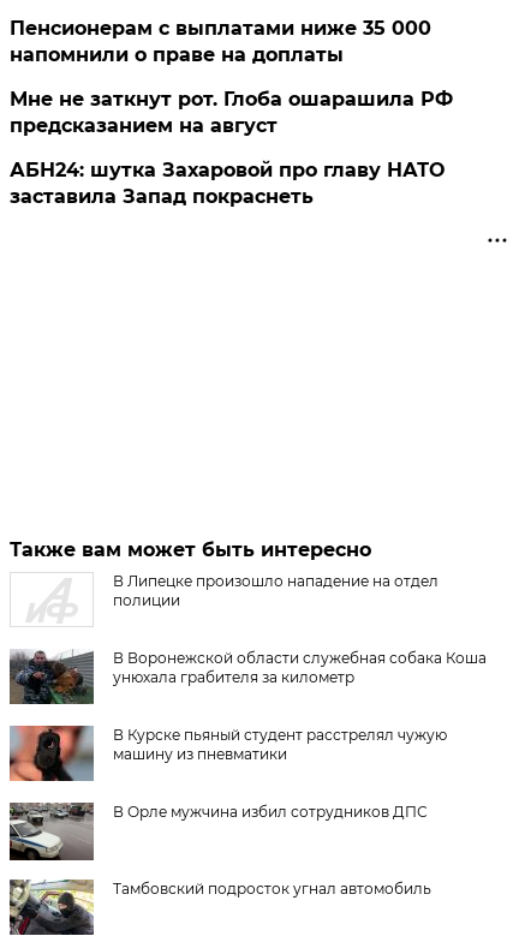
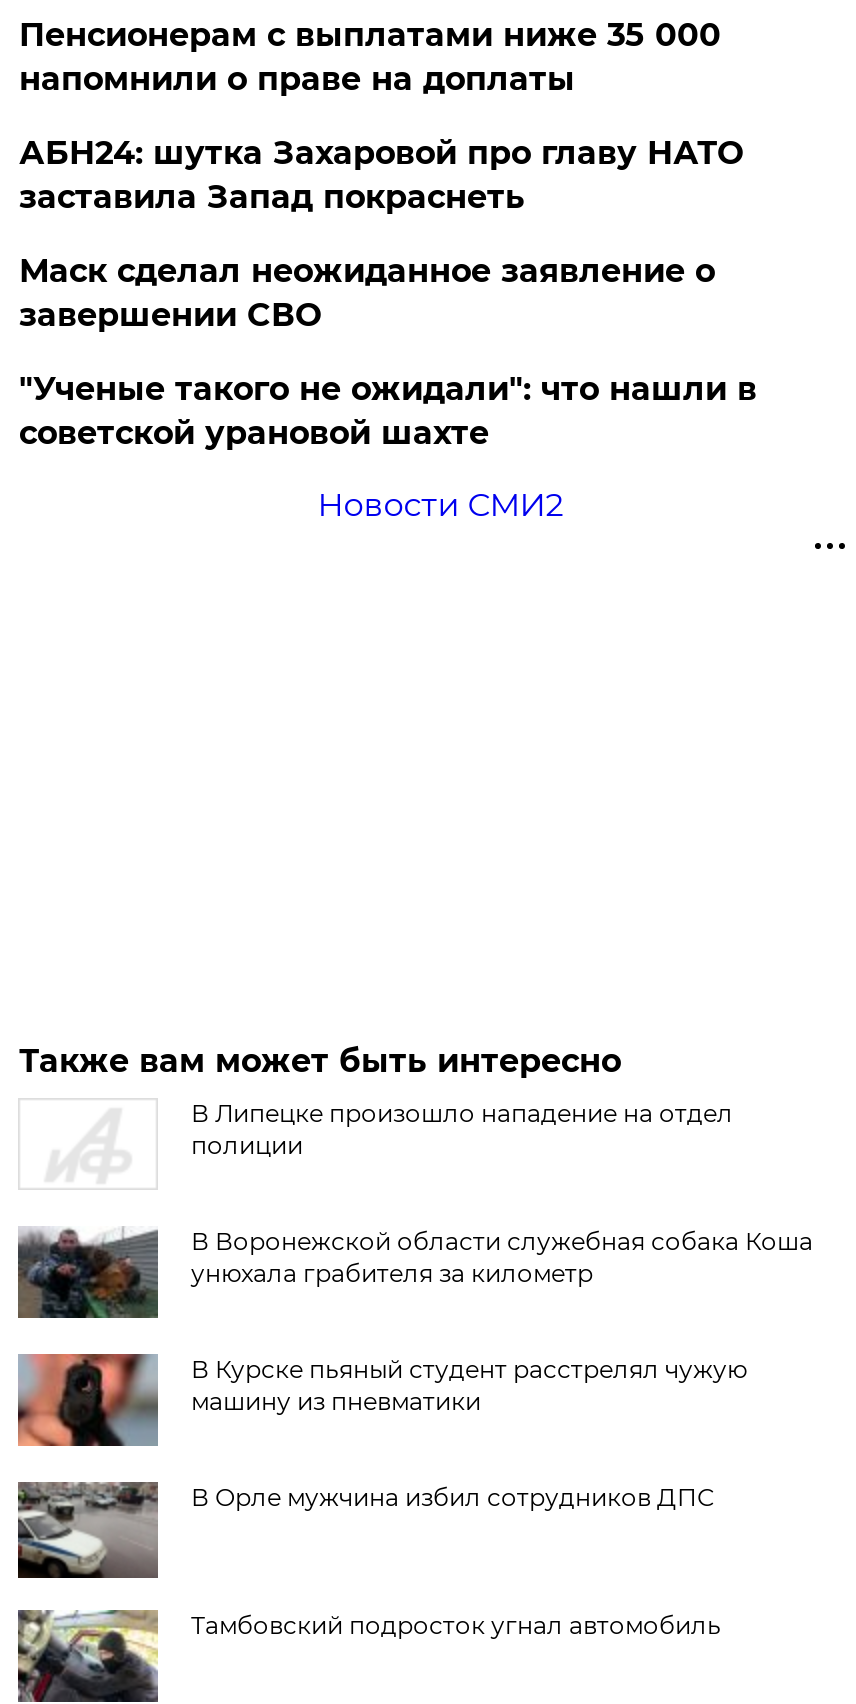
- Мне не заткнут рот. Глоба ошарашила РФ
- предсказанием на август

moved up: АБН24: шутка Захаровой про главу НАТО | заставила Запад покраснеть

+ Маск сделал неожиданное заявление о
+ завершении СВО
+ "Ученые такого не ожидали": что нашли в
+ советской урановой шахте
+ Новости СМИ2
